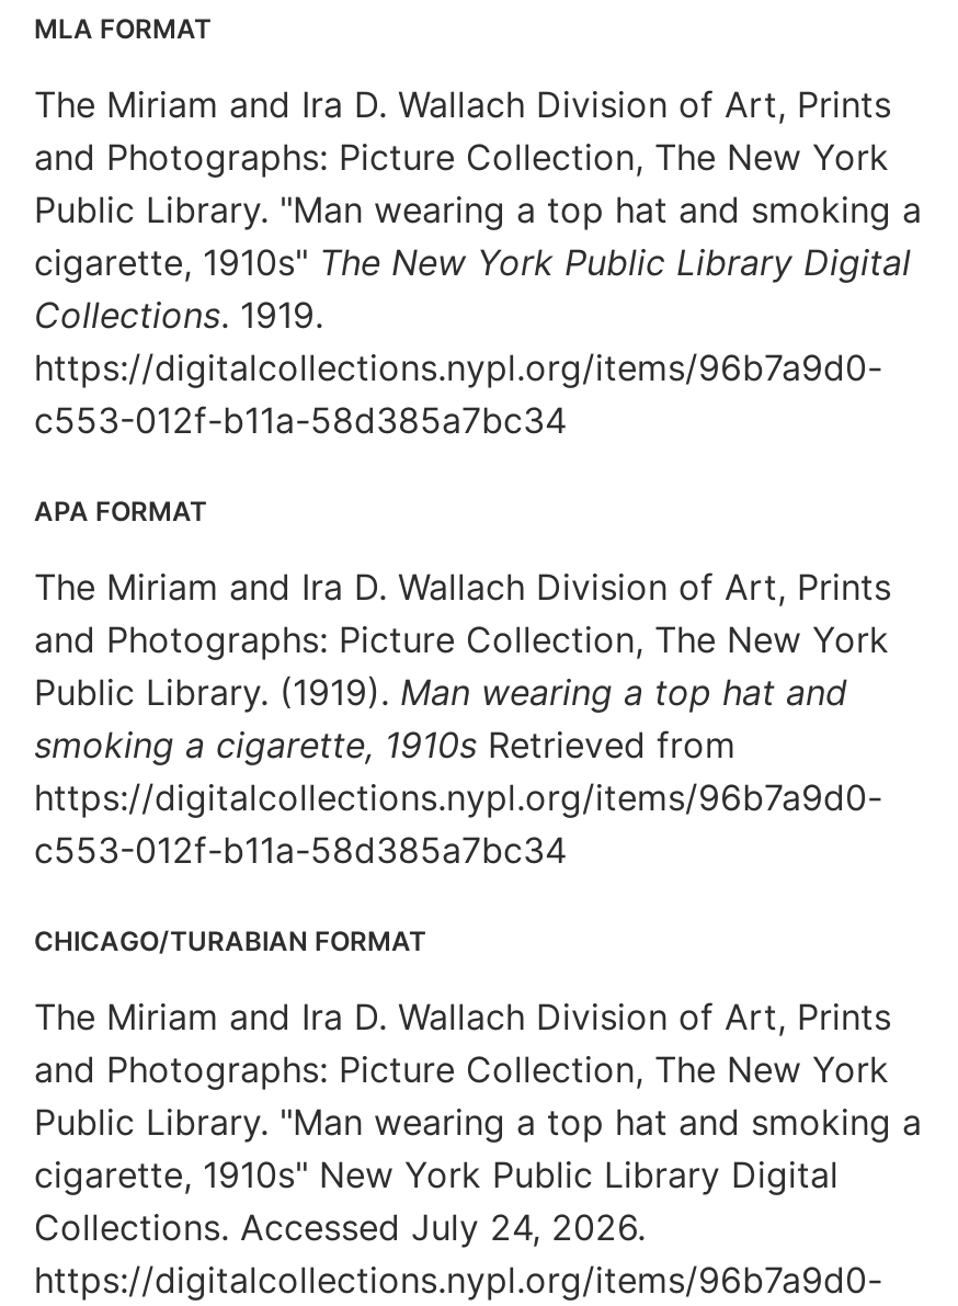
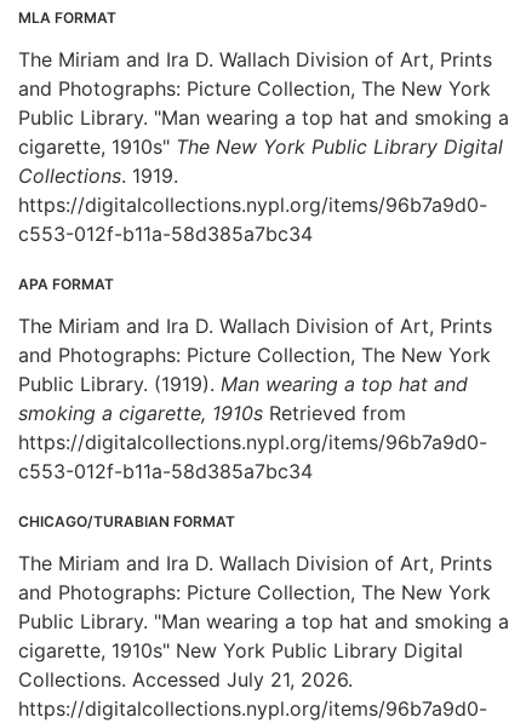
- Collections. Accessed July 24, 2026.
+ Collections. Accessed July 21, 2026.
